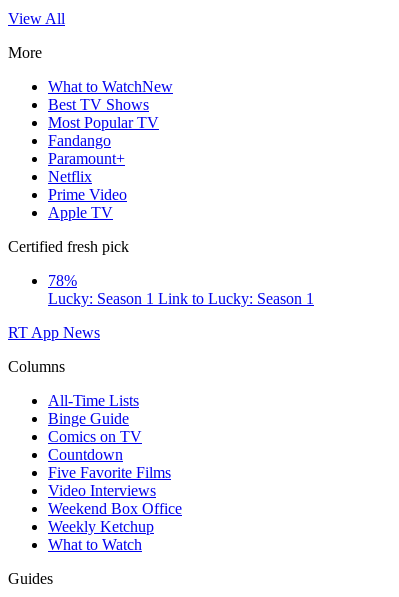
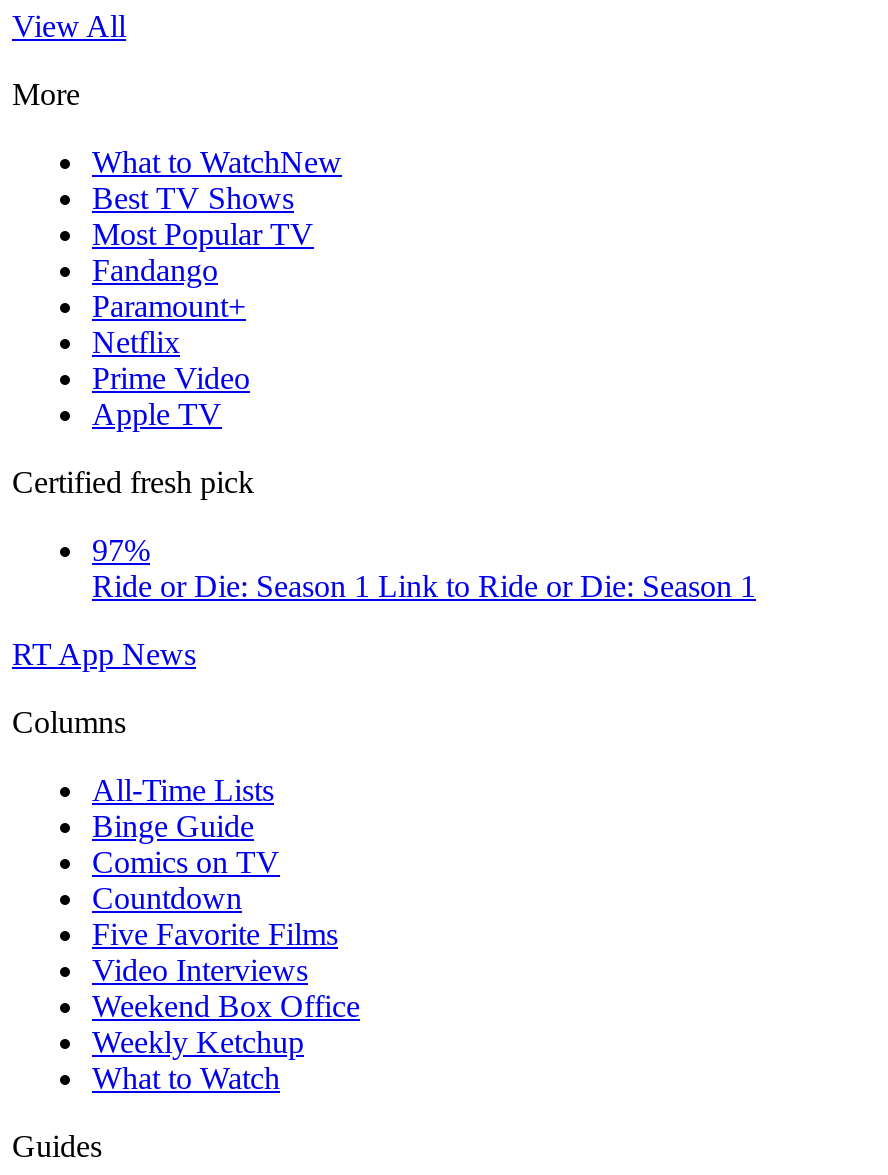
- 78%
- Lucky: Season 1 Link to Lucky: Season 1
+ 97%
+ Ride or Die: Season 1 Link to Ride or Die: Season 1
